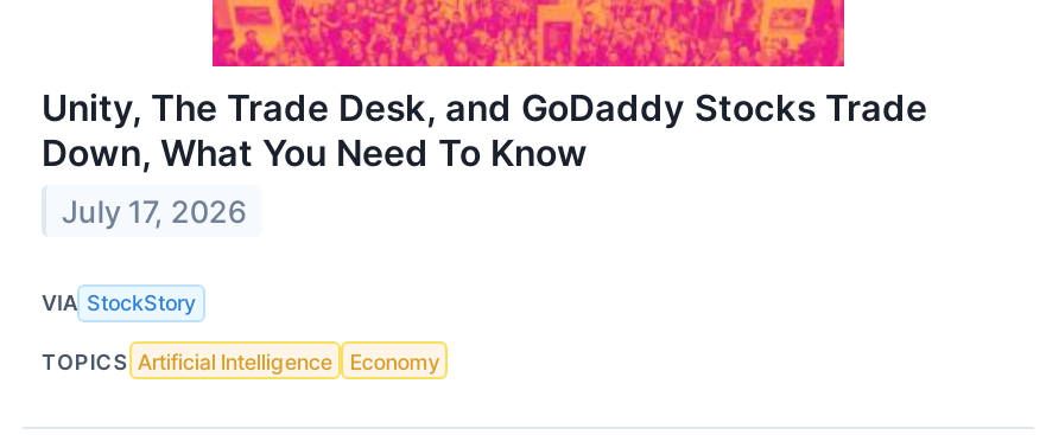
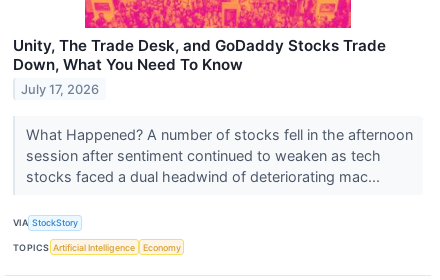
+ What Happened? A number of stocks fell in the afternoon
+ session after sentiment continued to weaken as tech
+ stocks faced a dual headwind of deteriorating mac...
